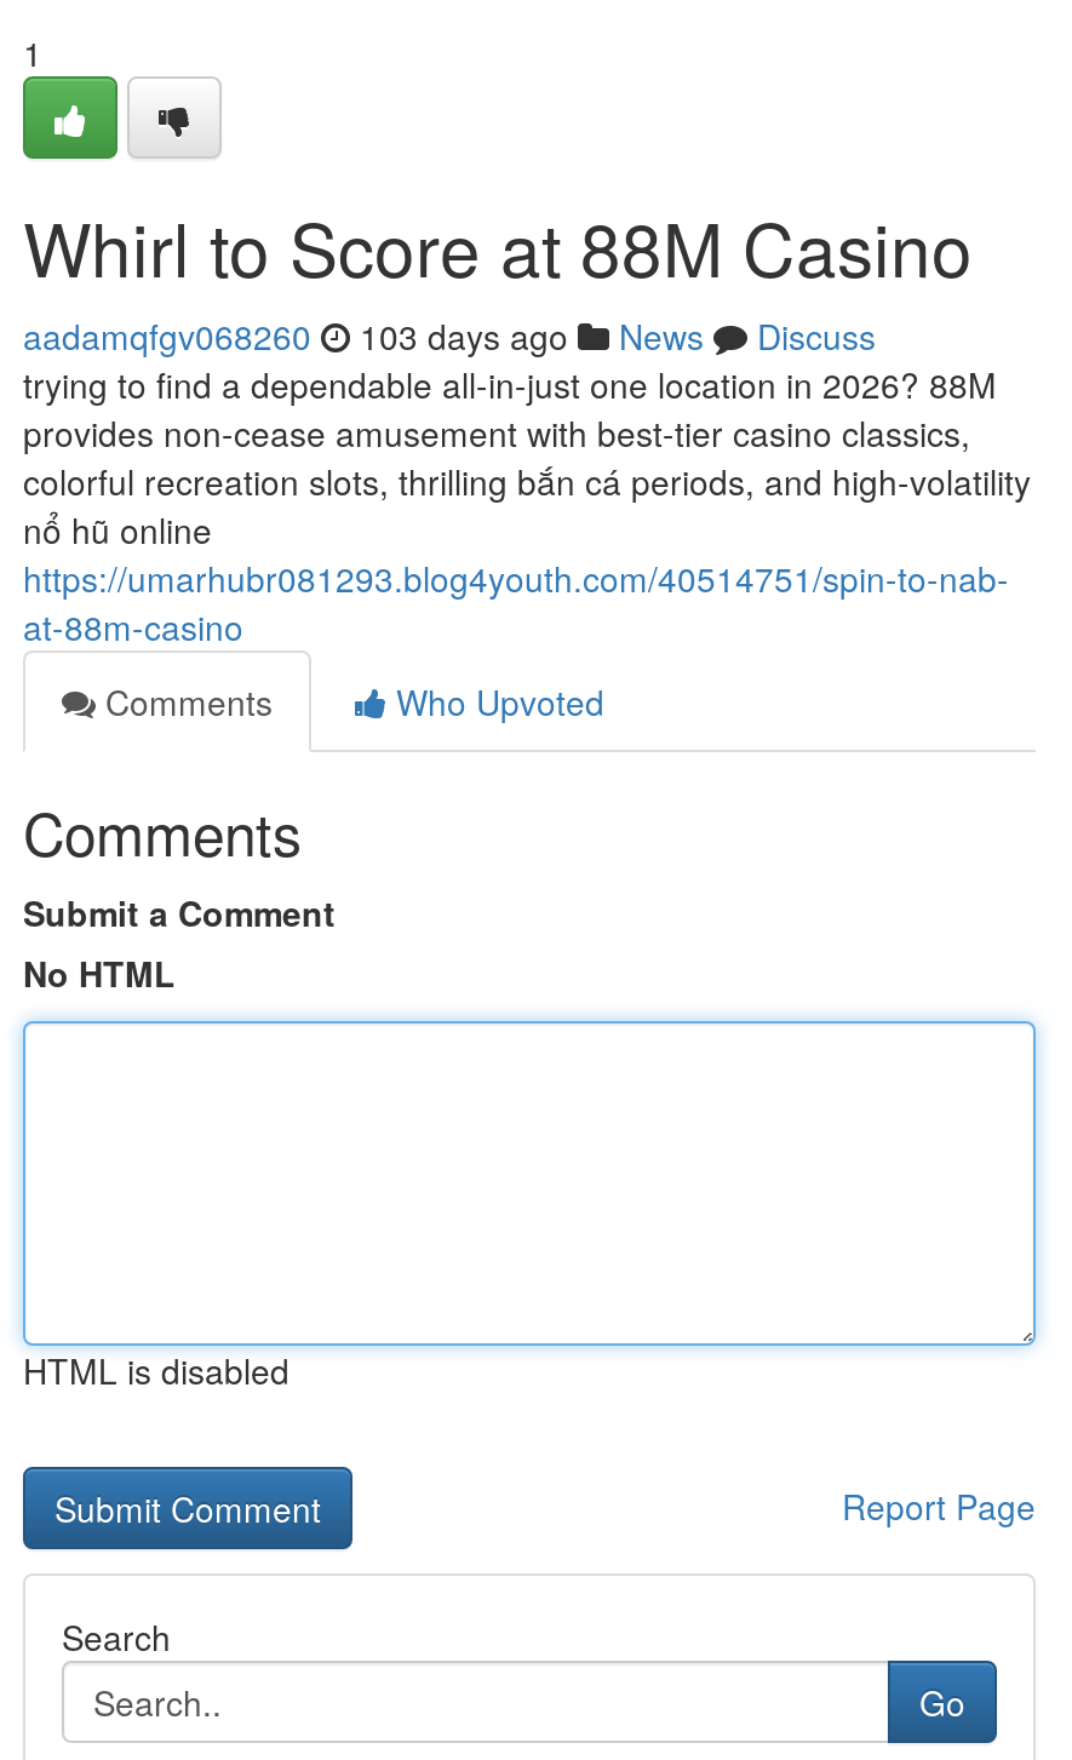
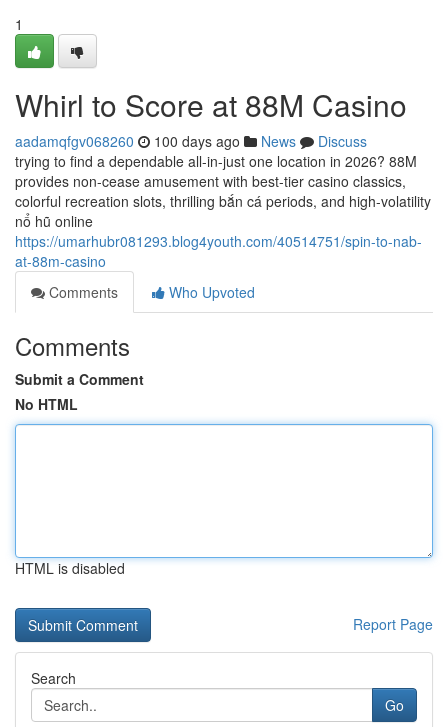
- aadamqfgv068260 103 days ago News Discuss
+ aadamqfgv068260 100 days ago News Discuss
